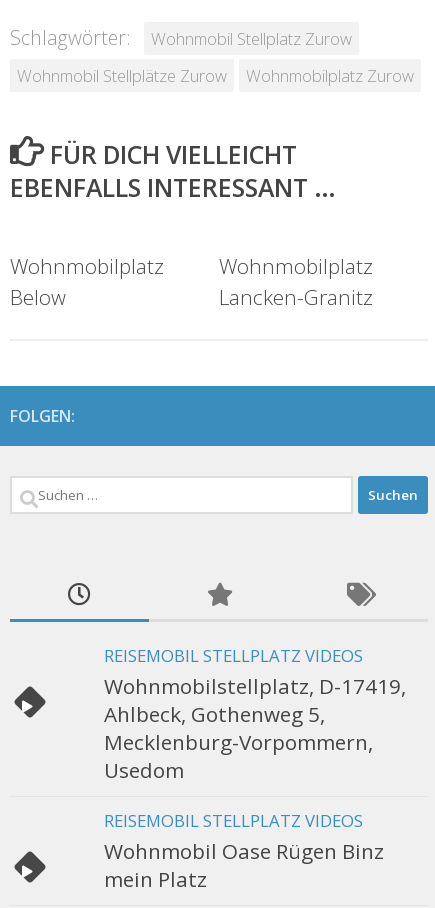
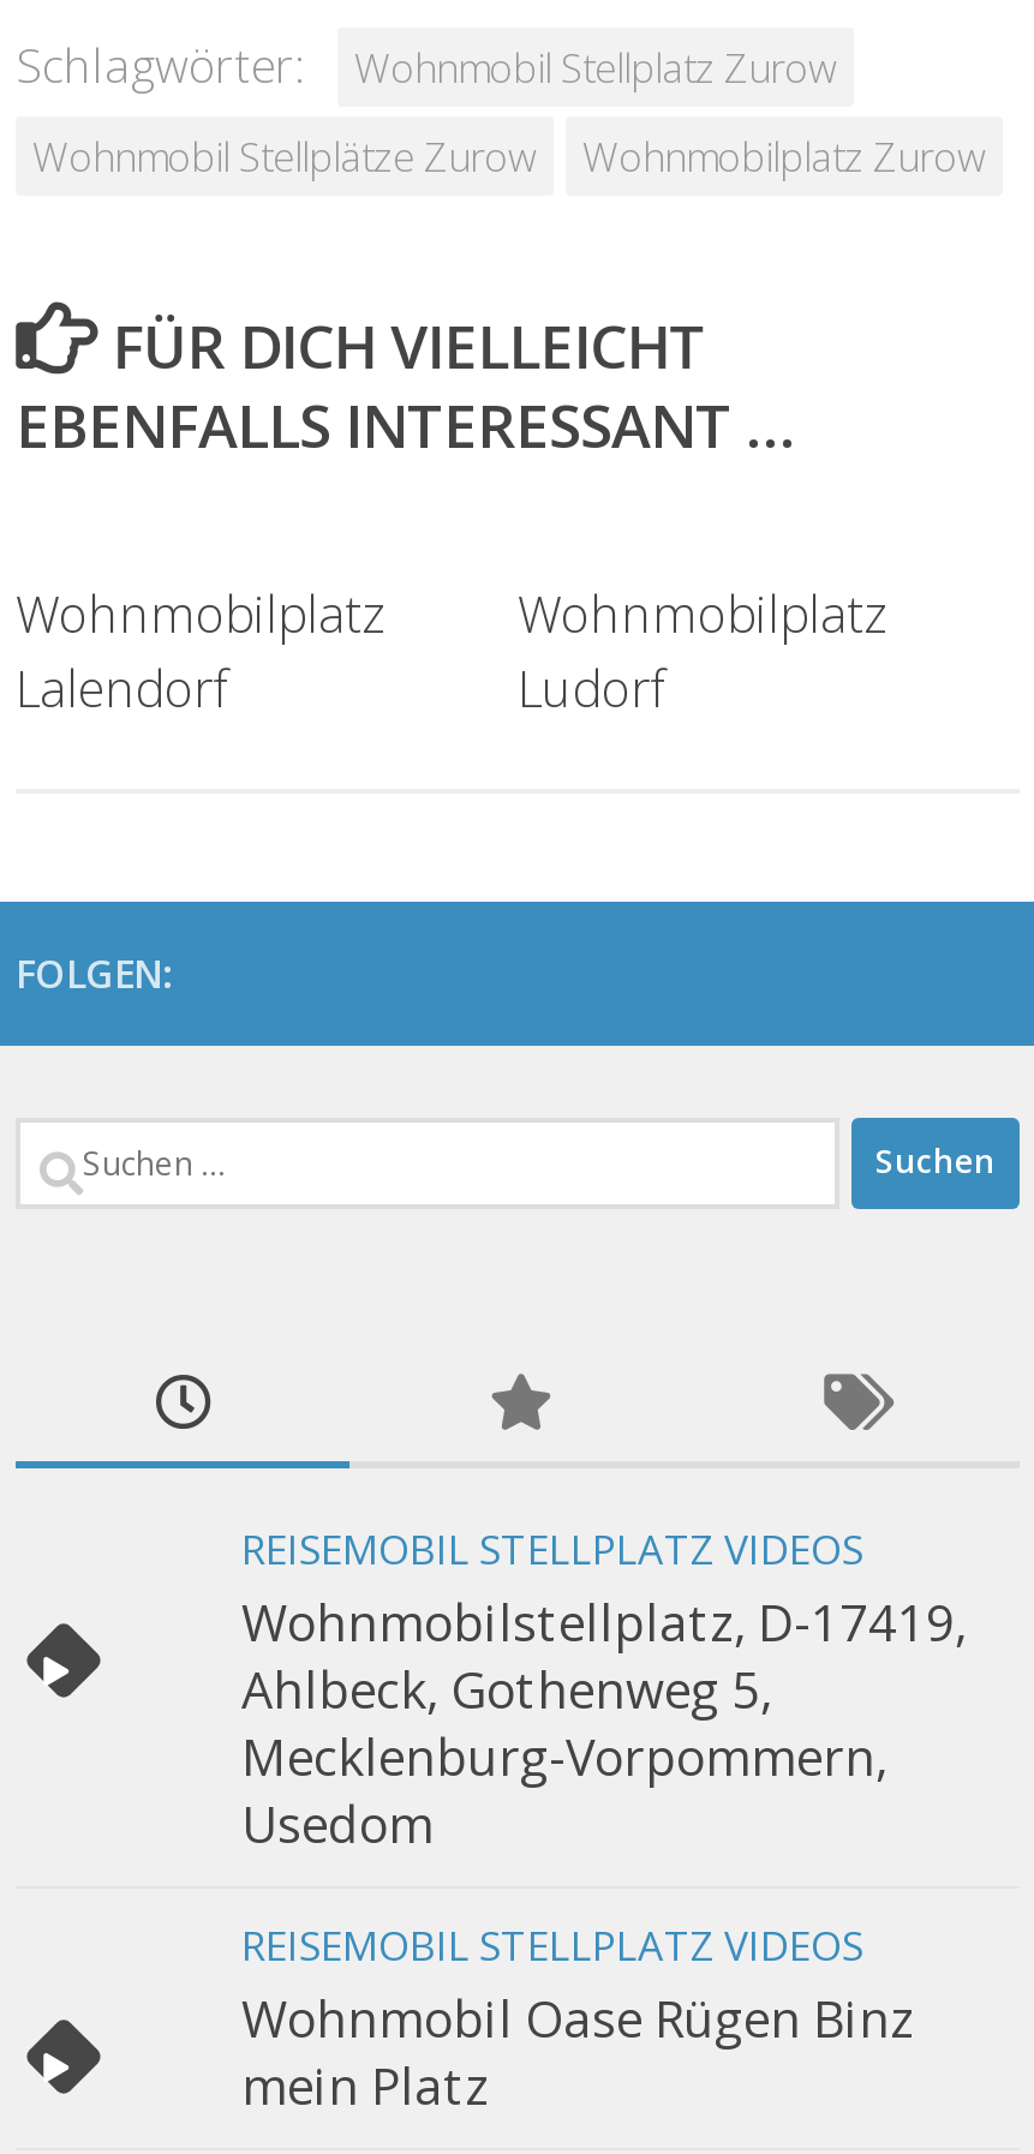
- Below
+ Lalendorf

- Lancken-Granitz
+ Ludorf
